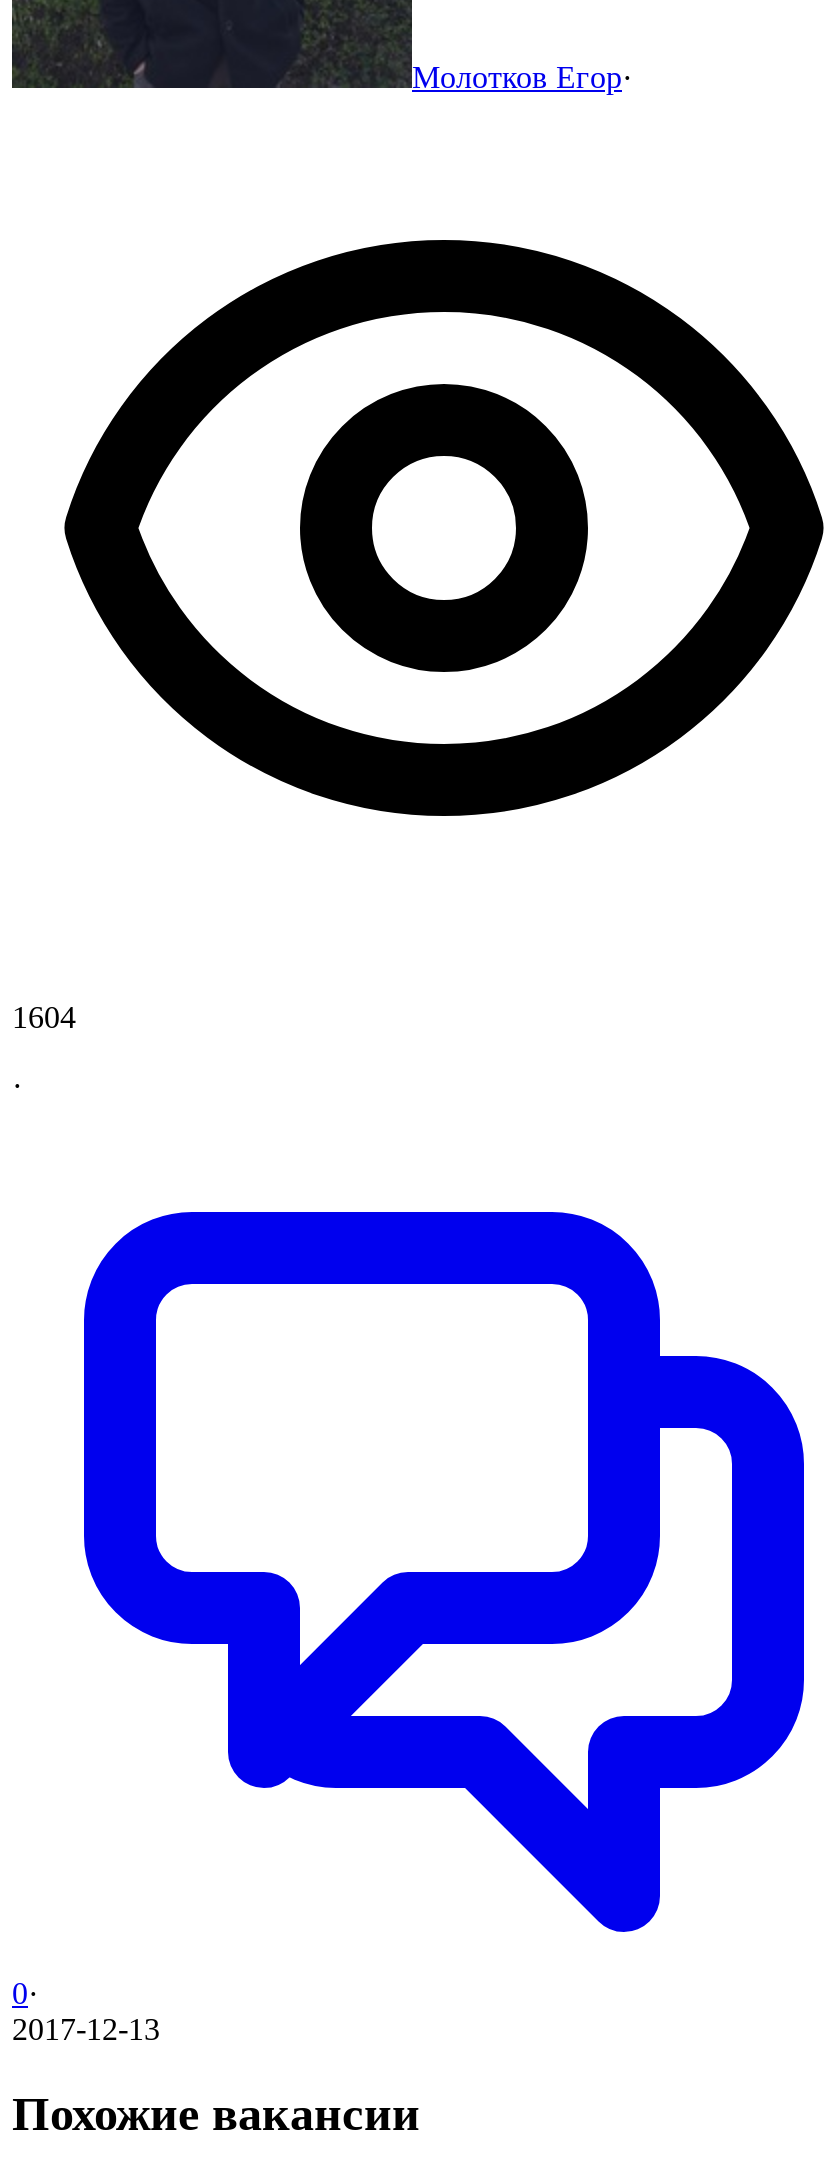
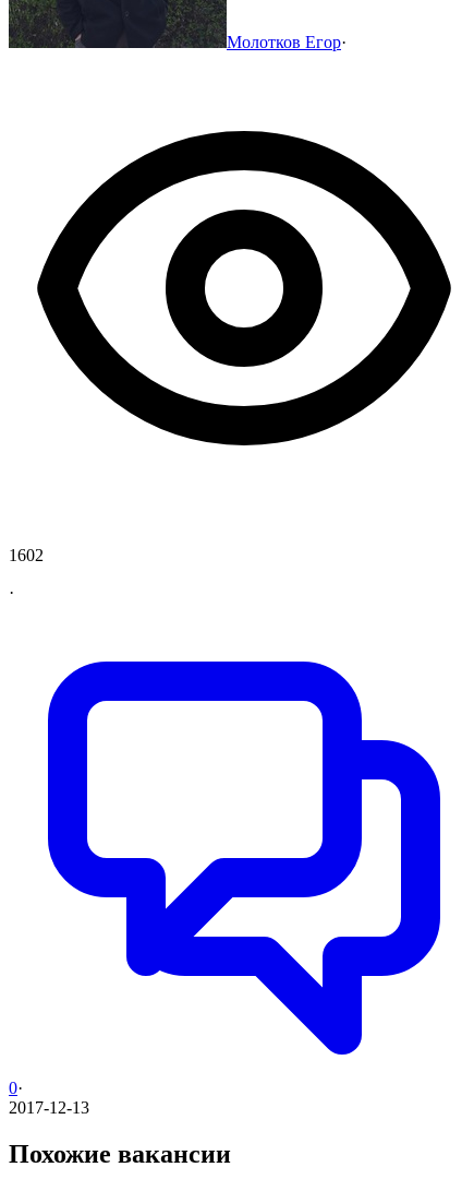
- 1604
+ 1602
